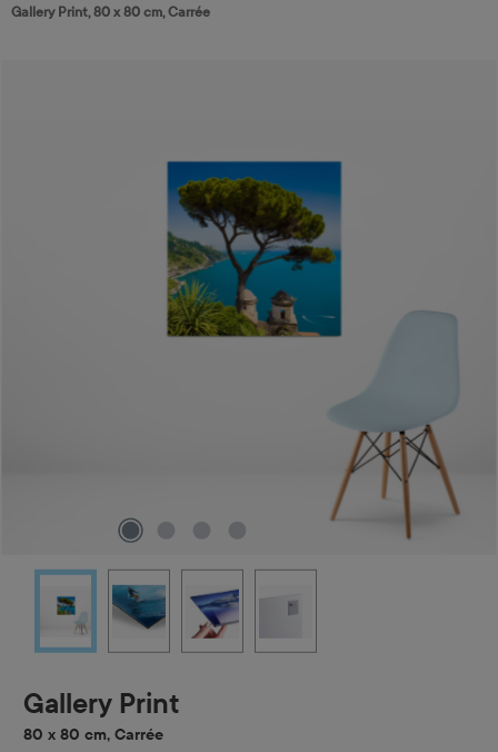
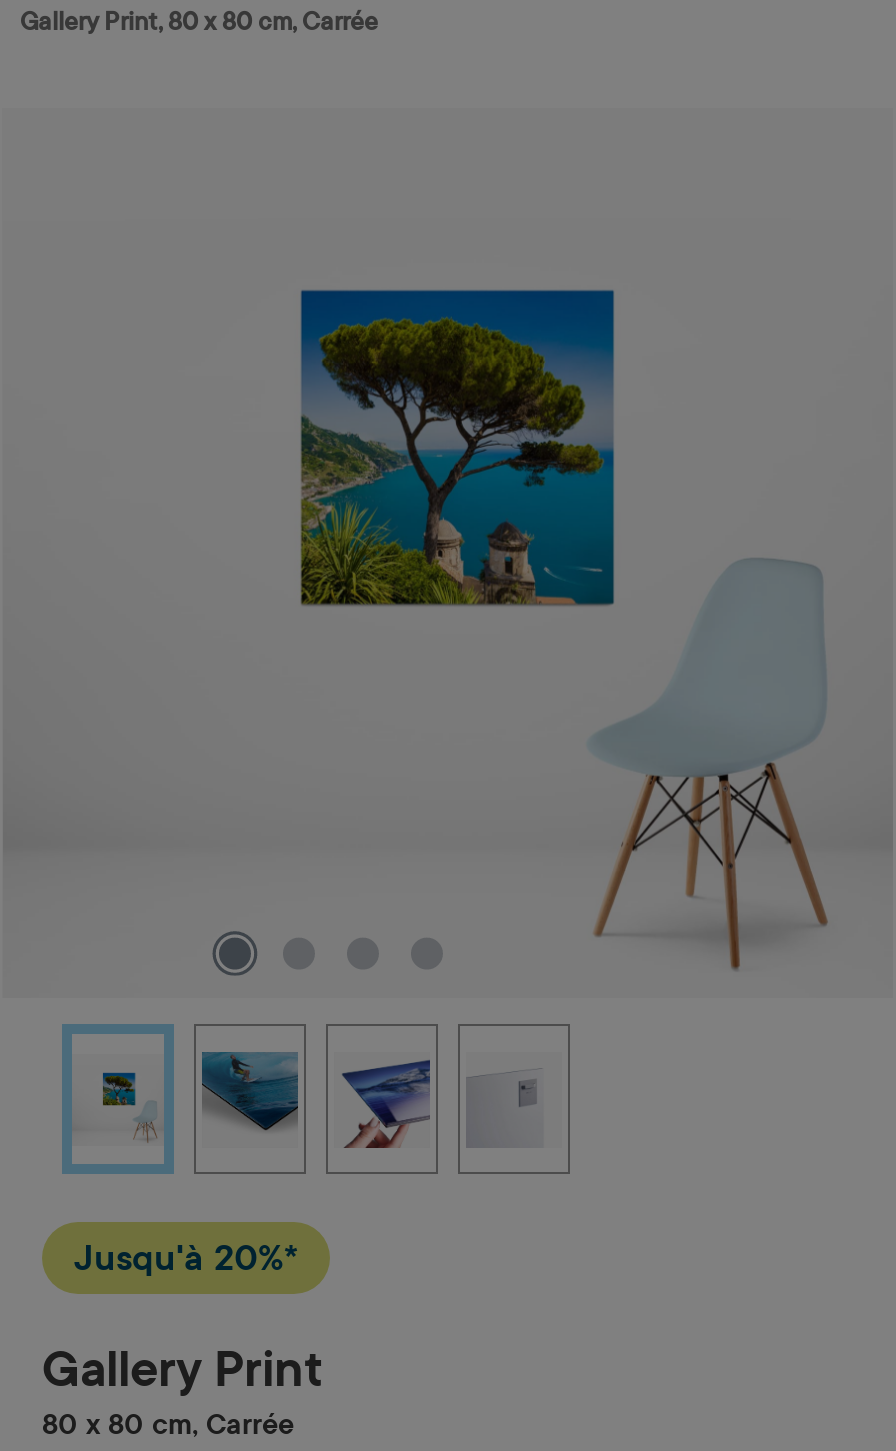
+ Jusqu'à 20%*
